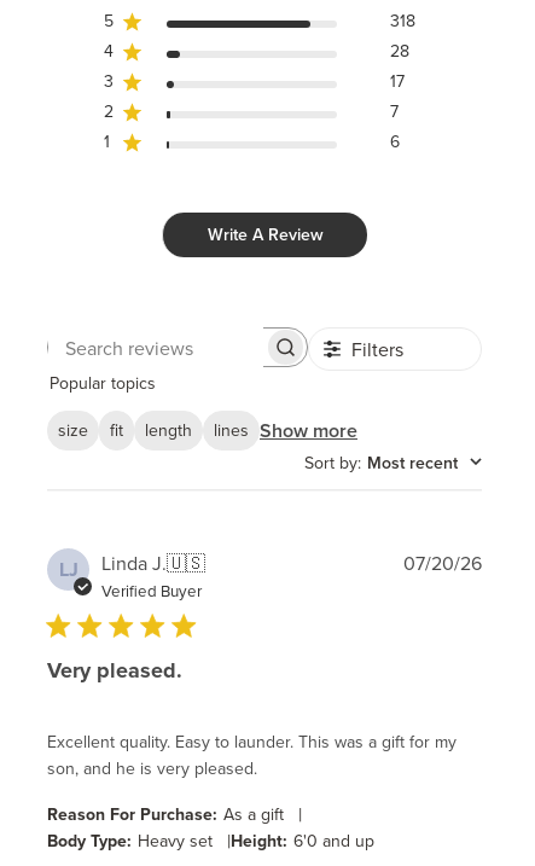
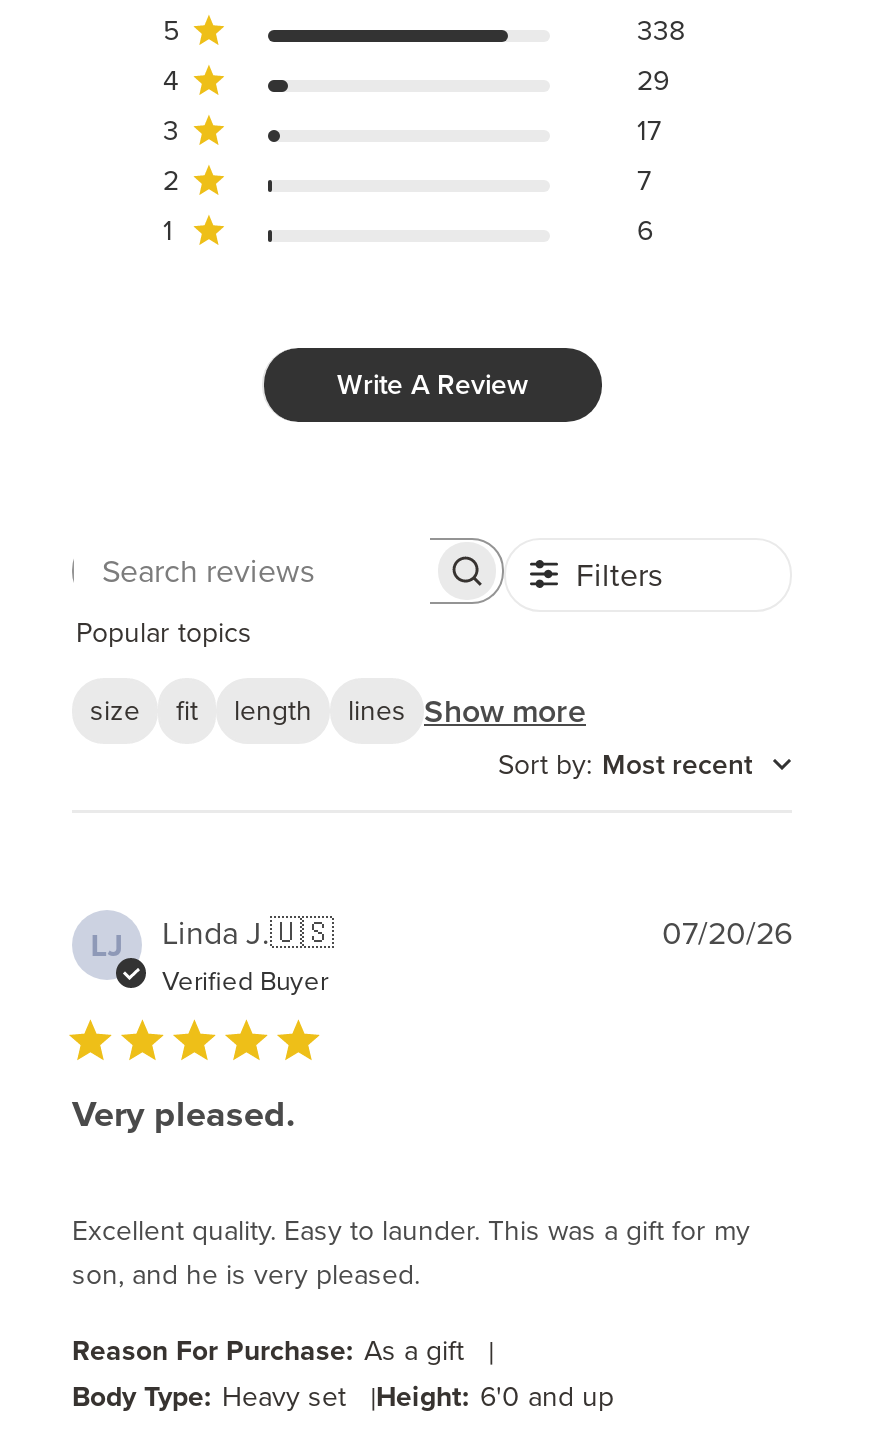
- 318
+ 338

- 28
+ 29
